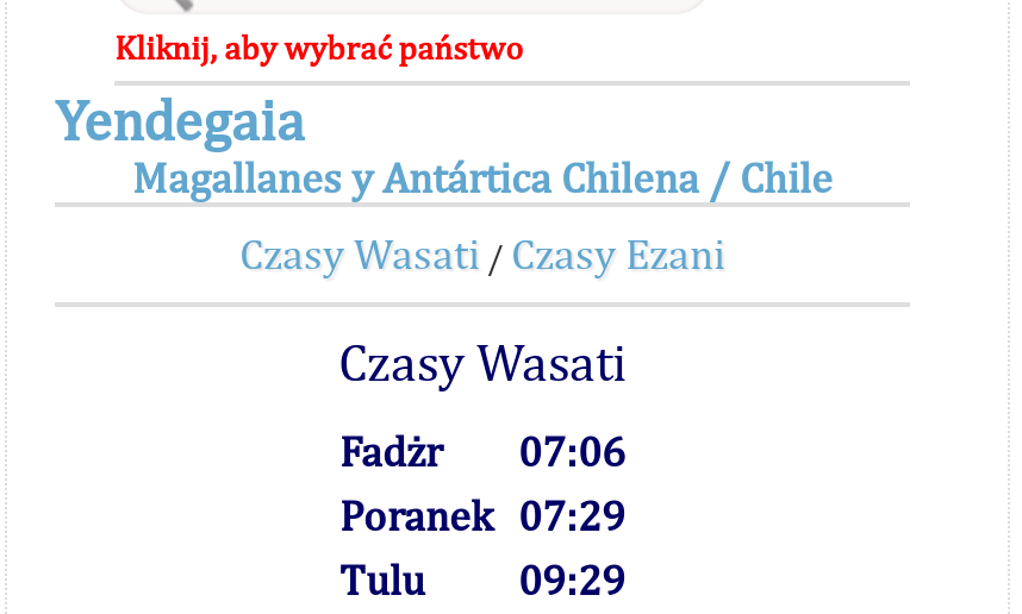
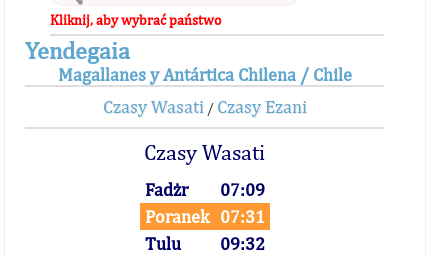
- Fadżr 07:06
+ Fadżr 07:09

- Poranek 07:29
+ Poranek 07:31

- Tulu 09:29
+ Tulu 09:32
